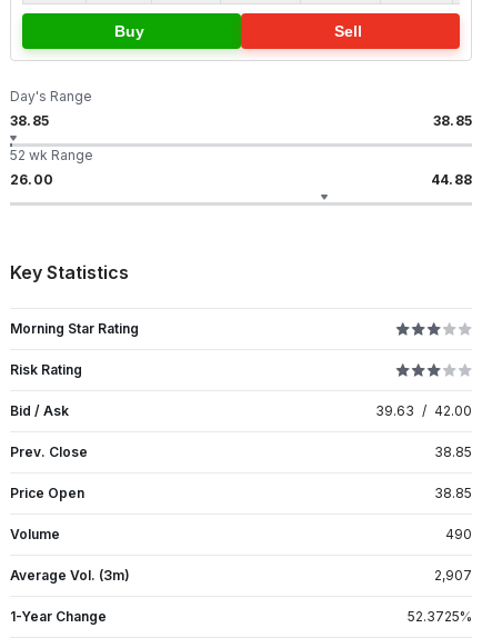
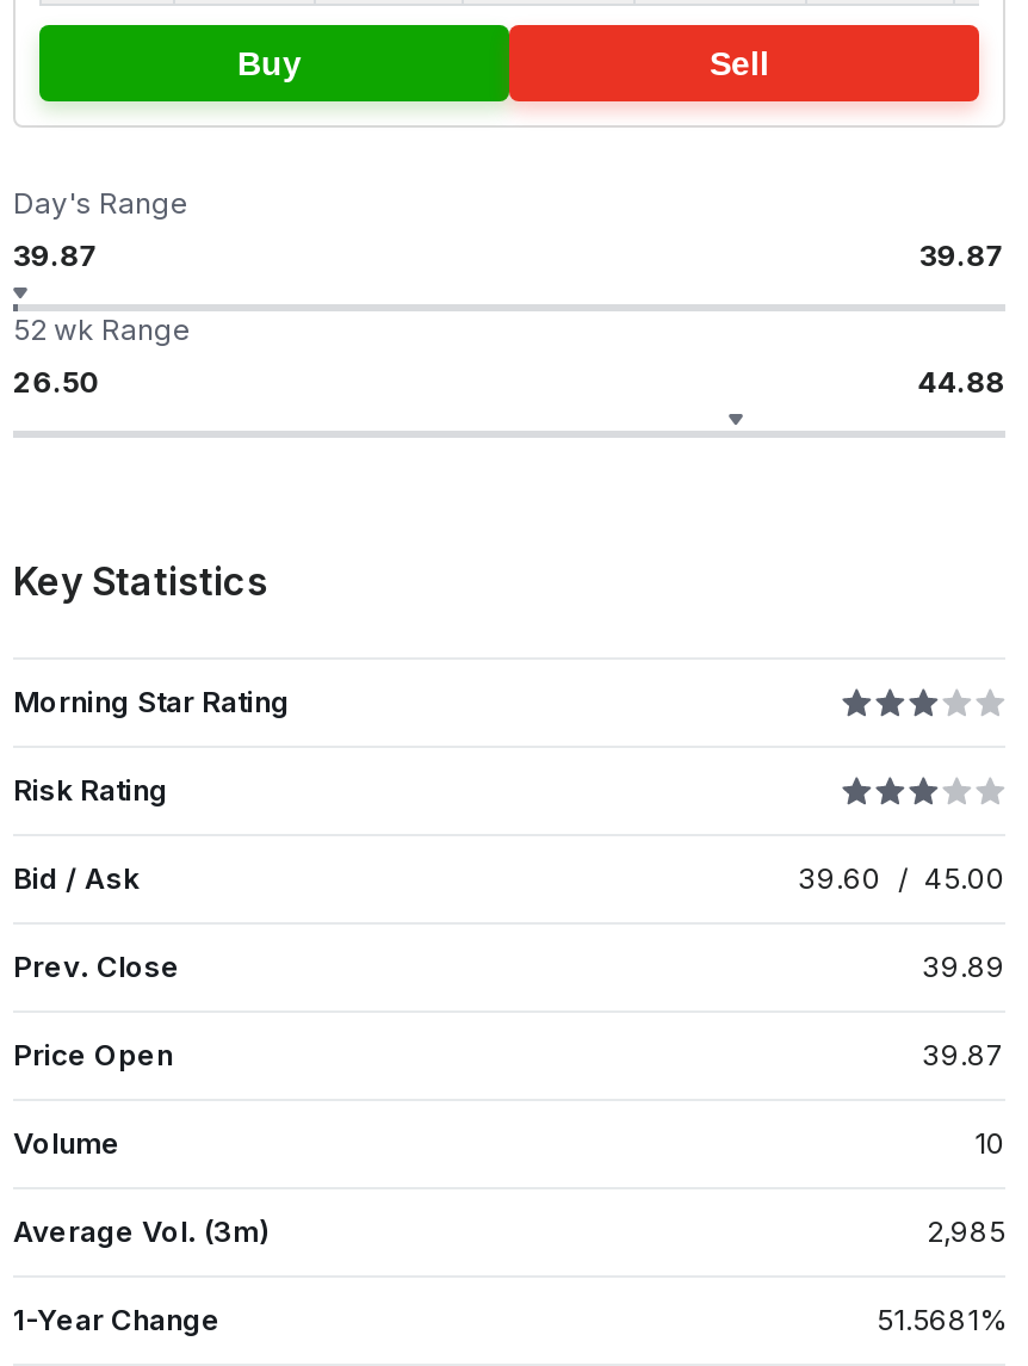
- 38.85
+ 39.87

- 38.85
+ 39.87

- 26.00
+ 26.50

- 39.63 / 42.00
+ 39.60 / 45.00

- 38.85
+ 39.89

- 38.85
+ 39.87

- 490
+ 10

- 2,907
+ 2,985

- 52.3725%
+ 51.5681%
